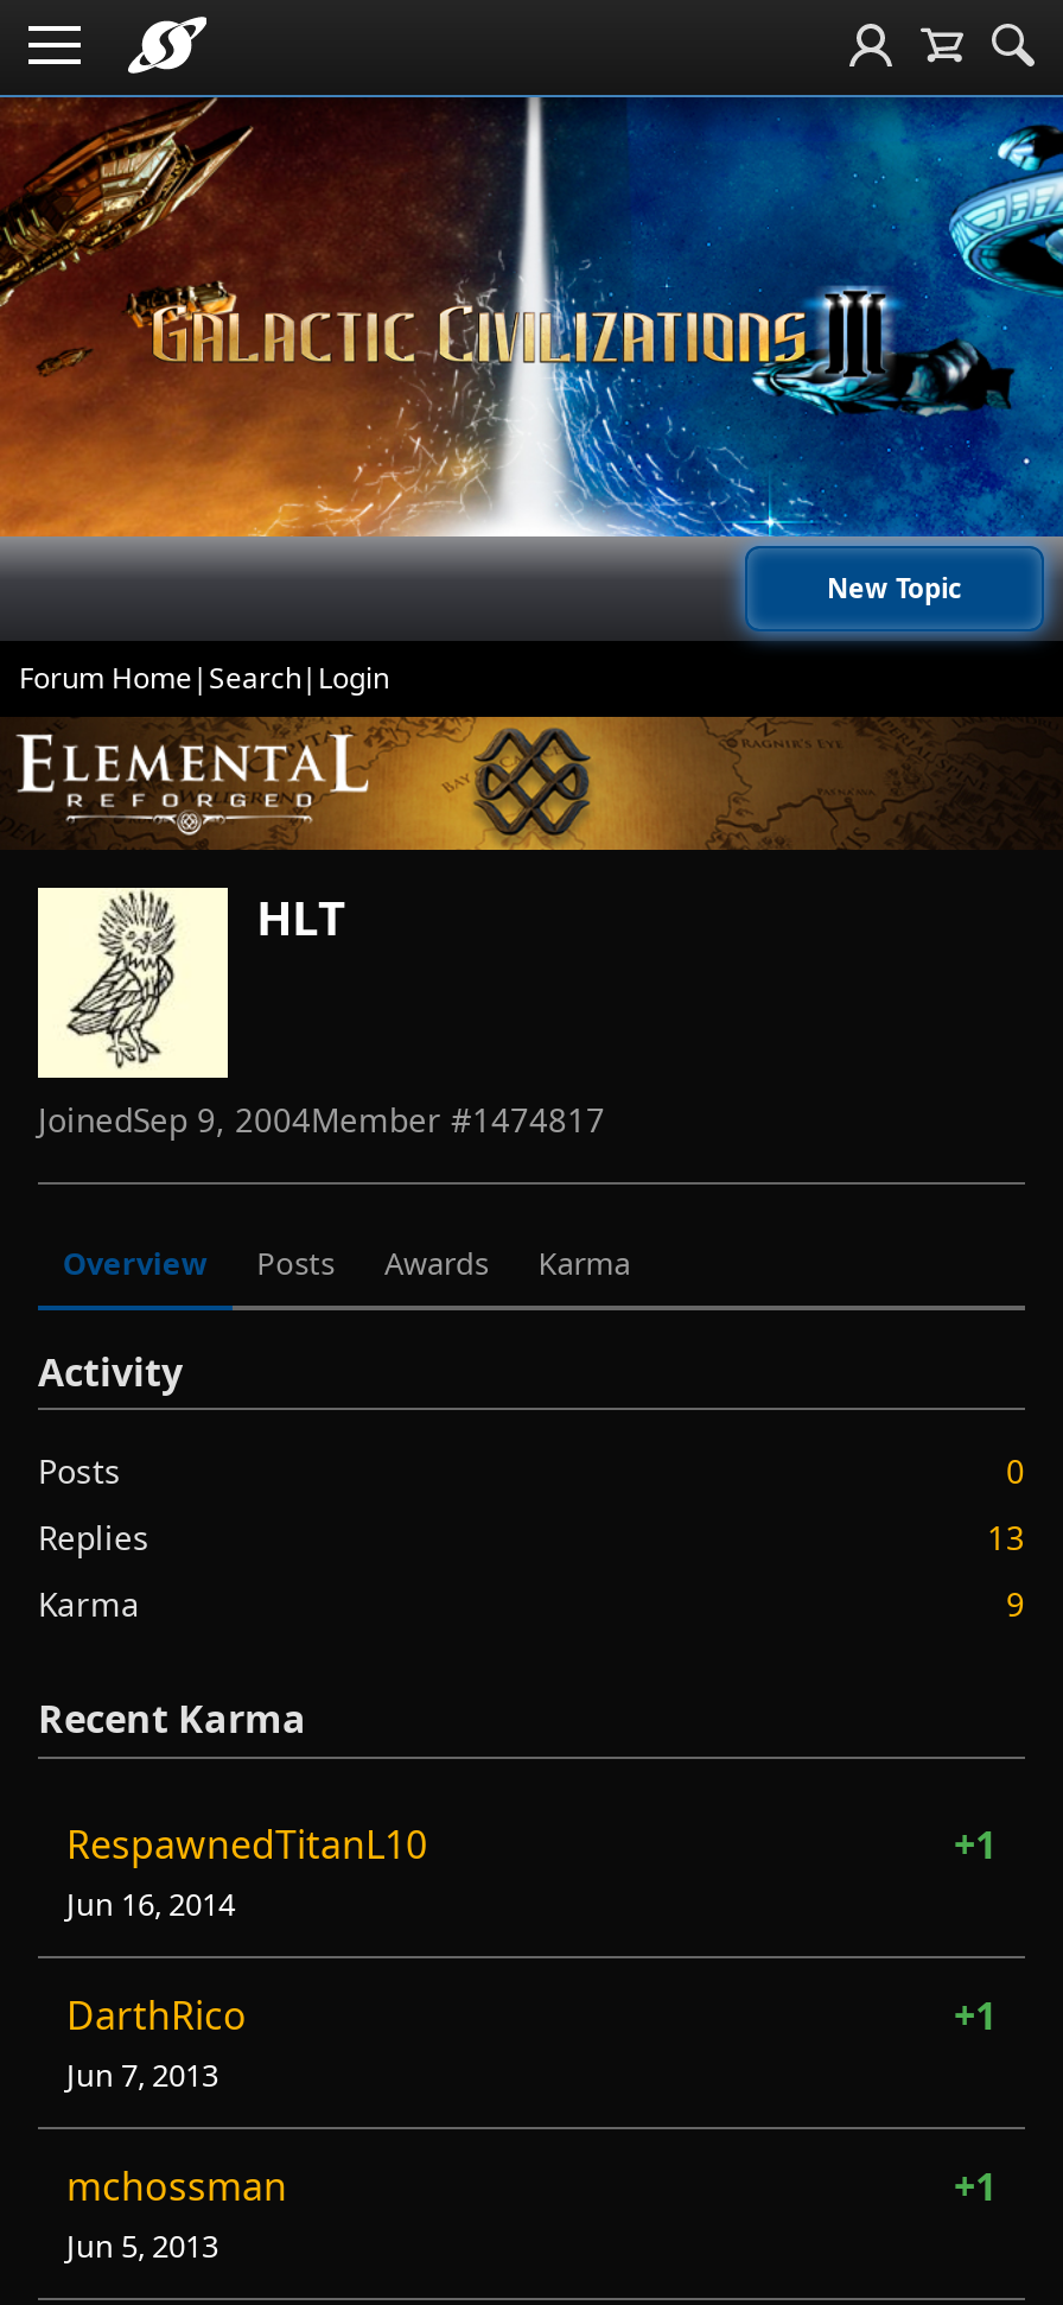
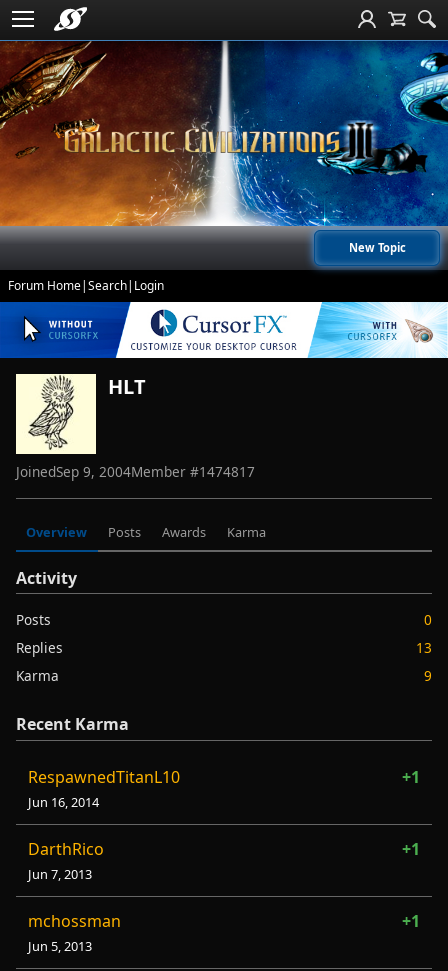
- [image]
+ [image]
